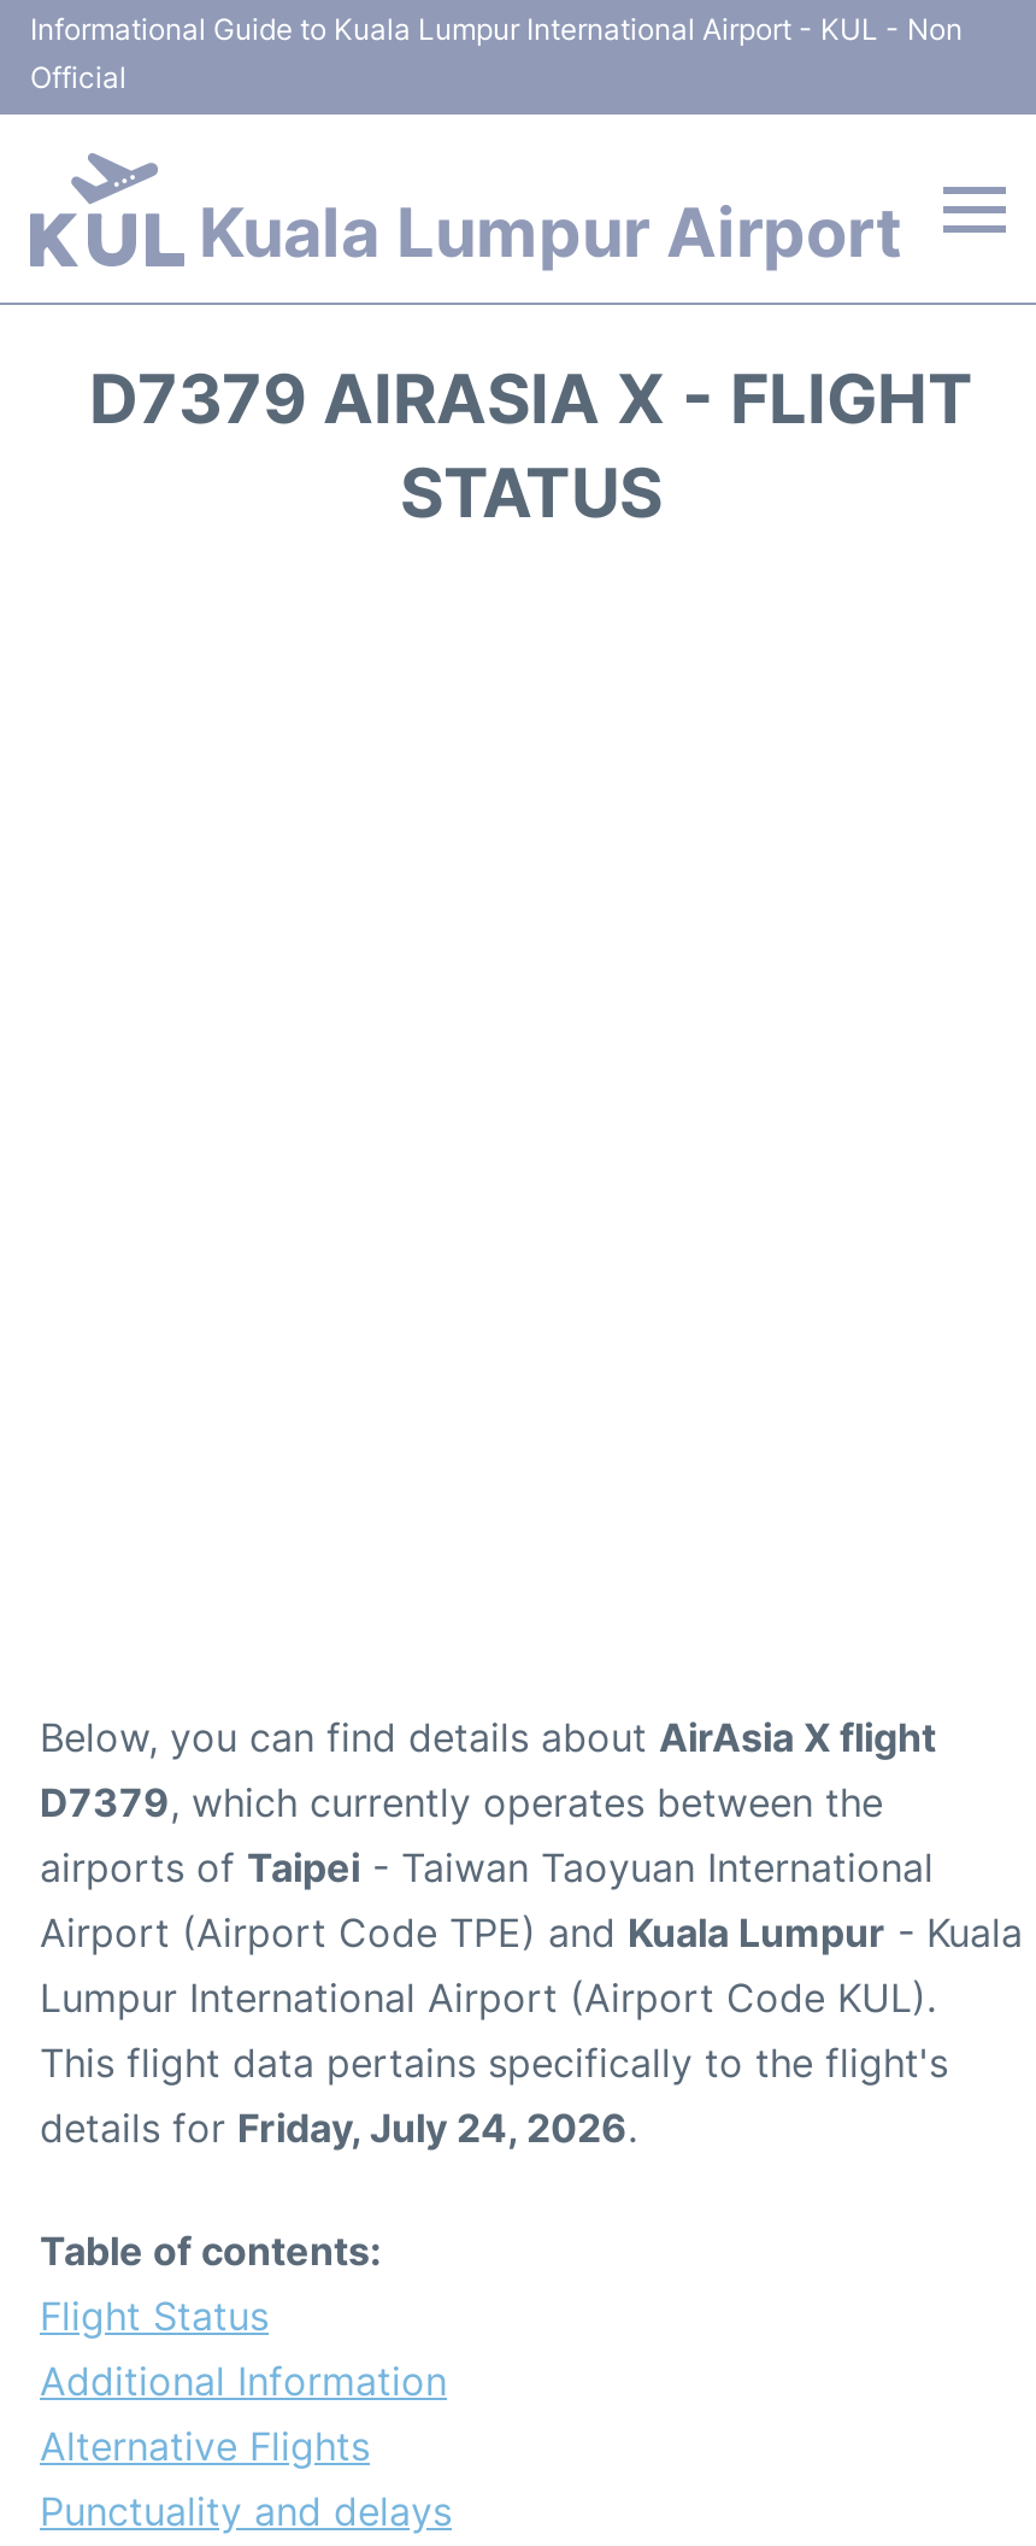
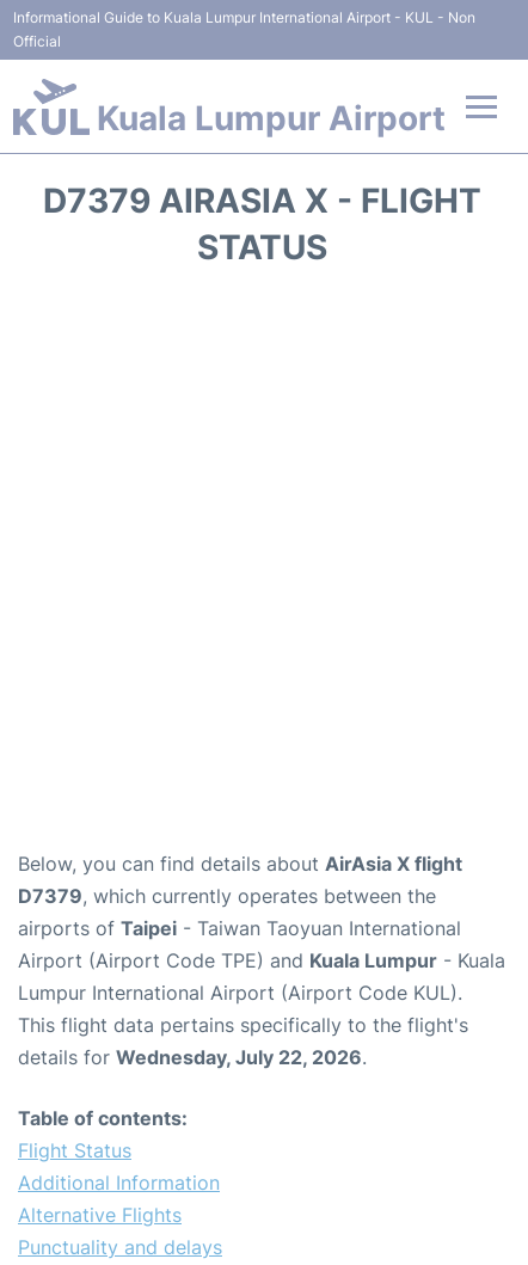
- details for Friday, July 24, 2026.
+ details for Wednesday, July 22, 2026.
